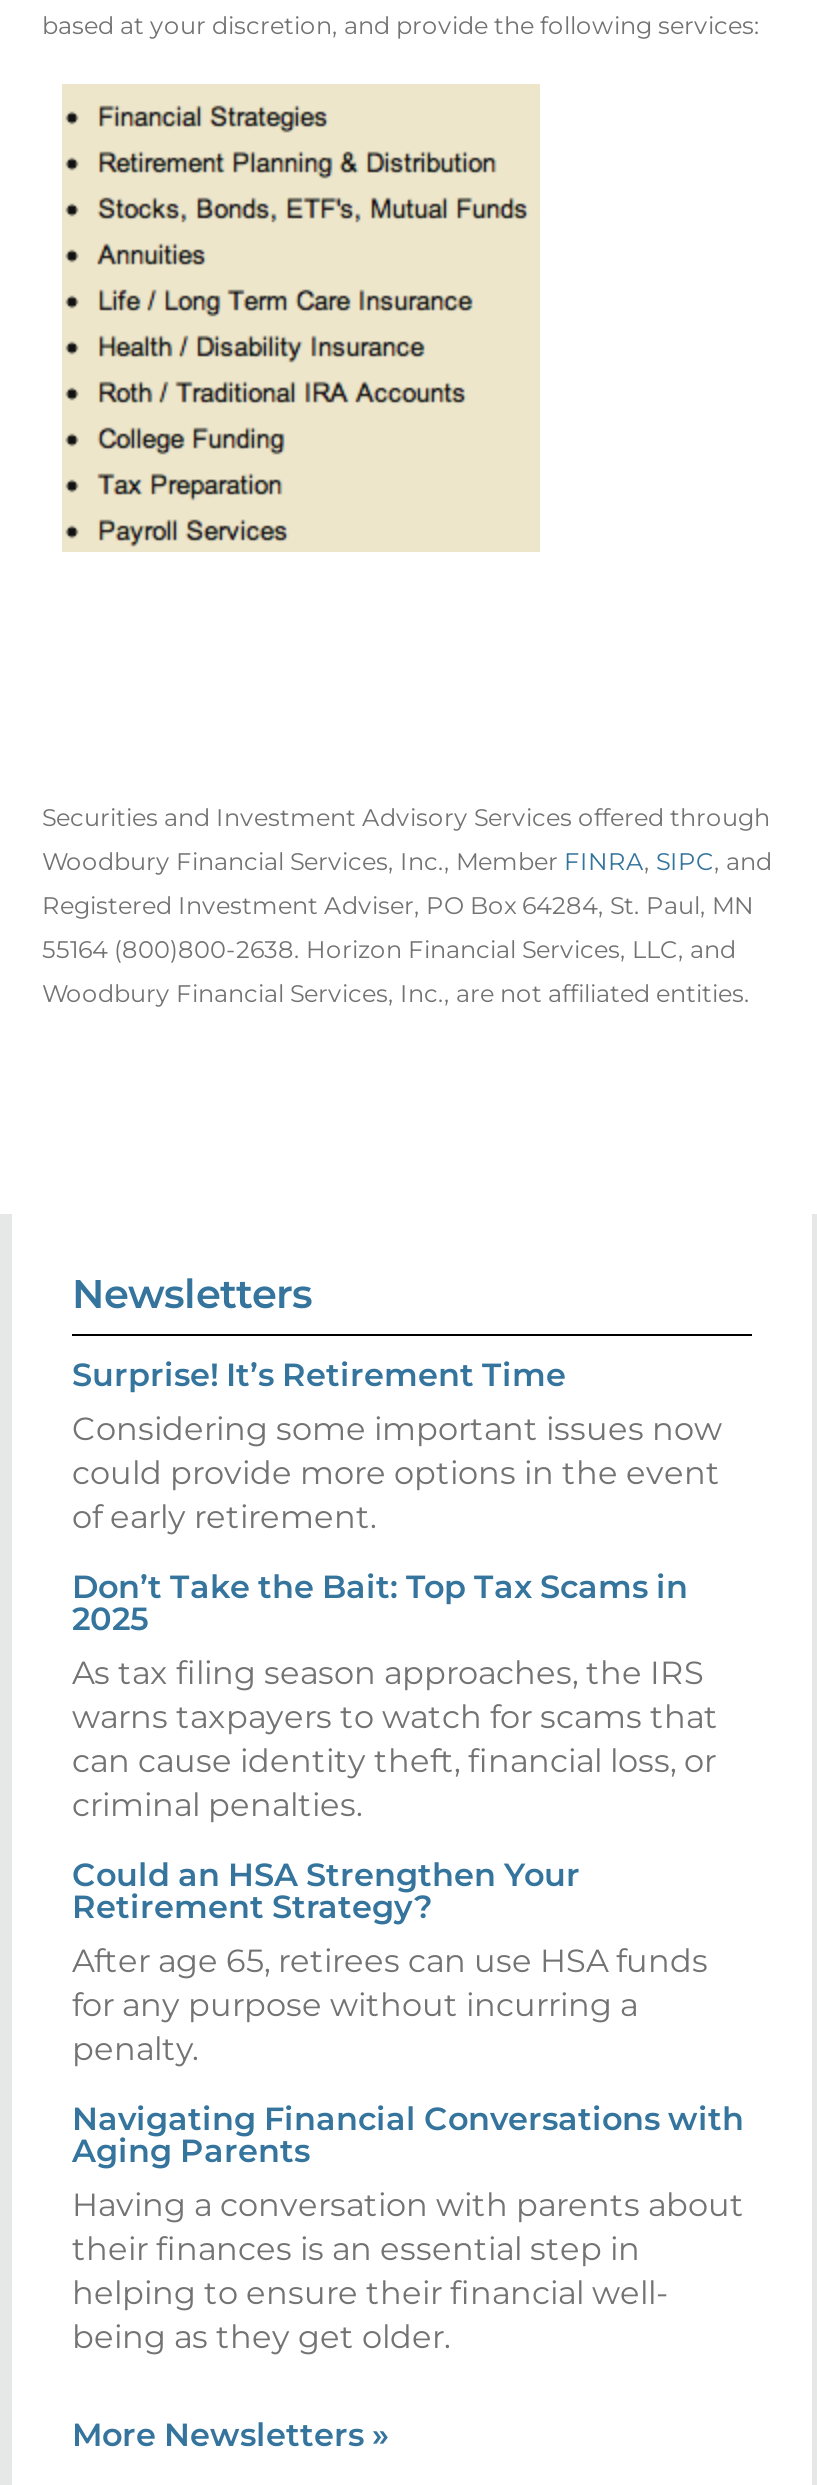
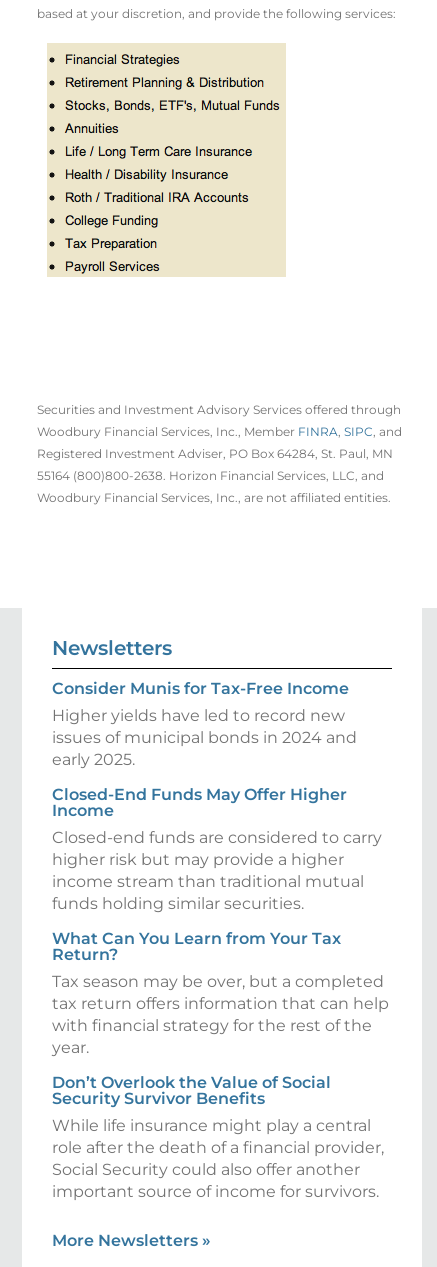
- Surprise! It’s Retirement Time
- Considering some important issues now
- could provide more options in the event
- of early retirement.
+ Consider Munis for Tax-Free Income
+ Higher yields have led to record new
+ issues of municipal bonds in 2024 and
+ early 2025.

- Don’t Take the Bait: Top Tax Scams in
- 2025
- As tax filing season approaches, the IRS
- warns taxpayers to watch for scams that
- can cause identity theft, financial loss, or
- criminal penalties.
+ Closed-End Funds May Offer Higher
+ Income
+ Closed-end funds are considered to carry
+ higher risk but may provide a higher
+ income stream than traditional mutual
+ funds holding similar securities.

- Could an HSA Strengthen Your
- Retirement Strategy?
- After age 65, retirees can use HSA funds
- for any purpose without incurring a
- penalty.
+ What Can You Learn from Your Tax
+ Return?
+ Tax season may be over, but a completed
+ tax return offers information that can help
+ with financial strategy for the rest of the
+ year.

- Navigating Financial Conversations with
- Aging Parents
- Having a conversation with parents about
- their finances is an essential step in
- helping to ensure their financial well-
- being as they get older.
+ Don’t Overlook the Value of Social
+ Security Survivor Benefits
+ While life insurance might play a central
+ role after the death of a financial provider,
+ Social Security could also offer another
+ important source of income for survivors.
